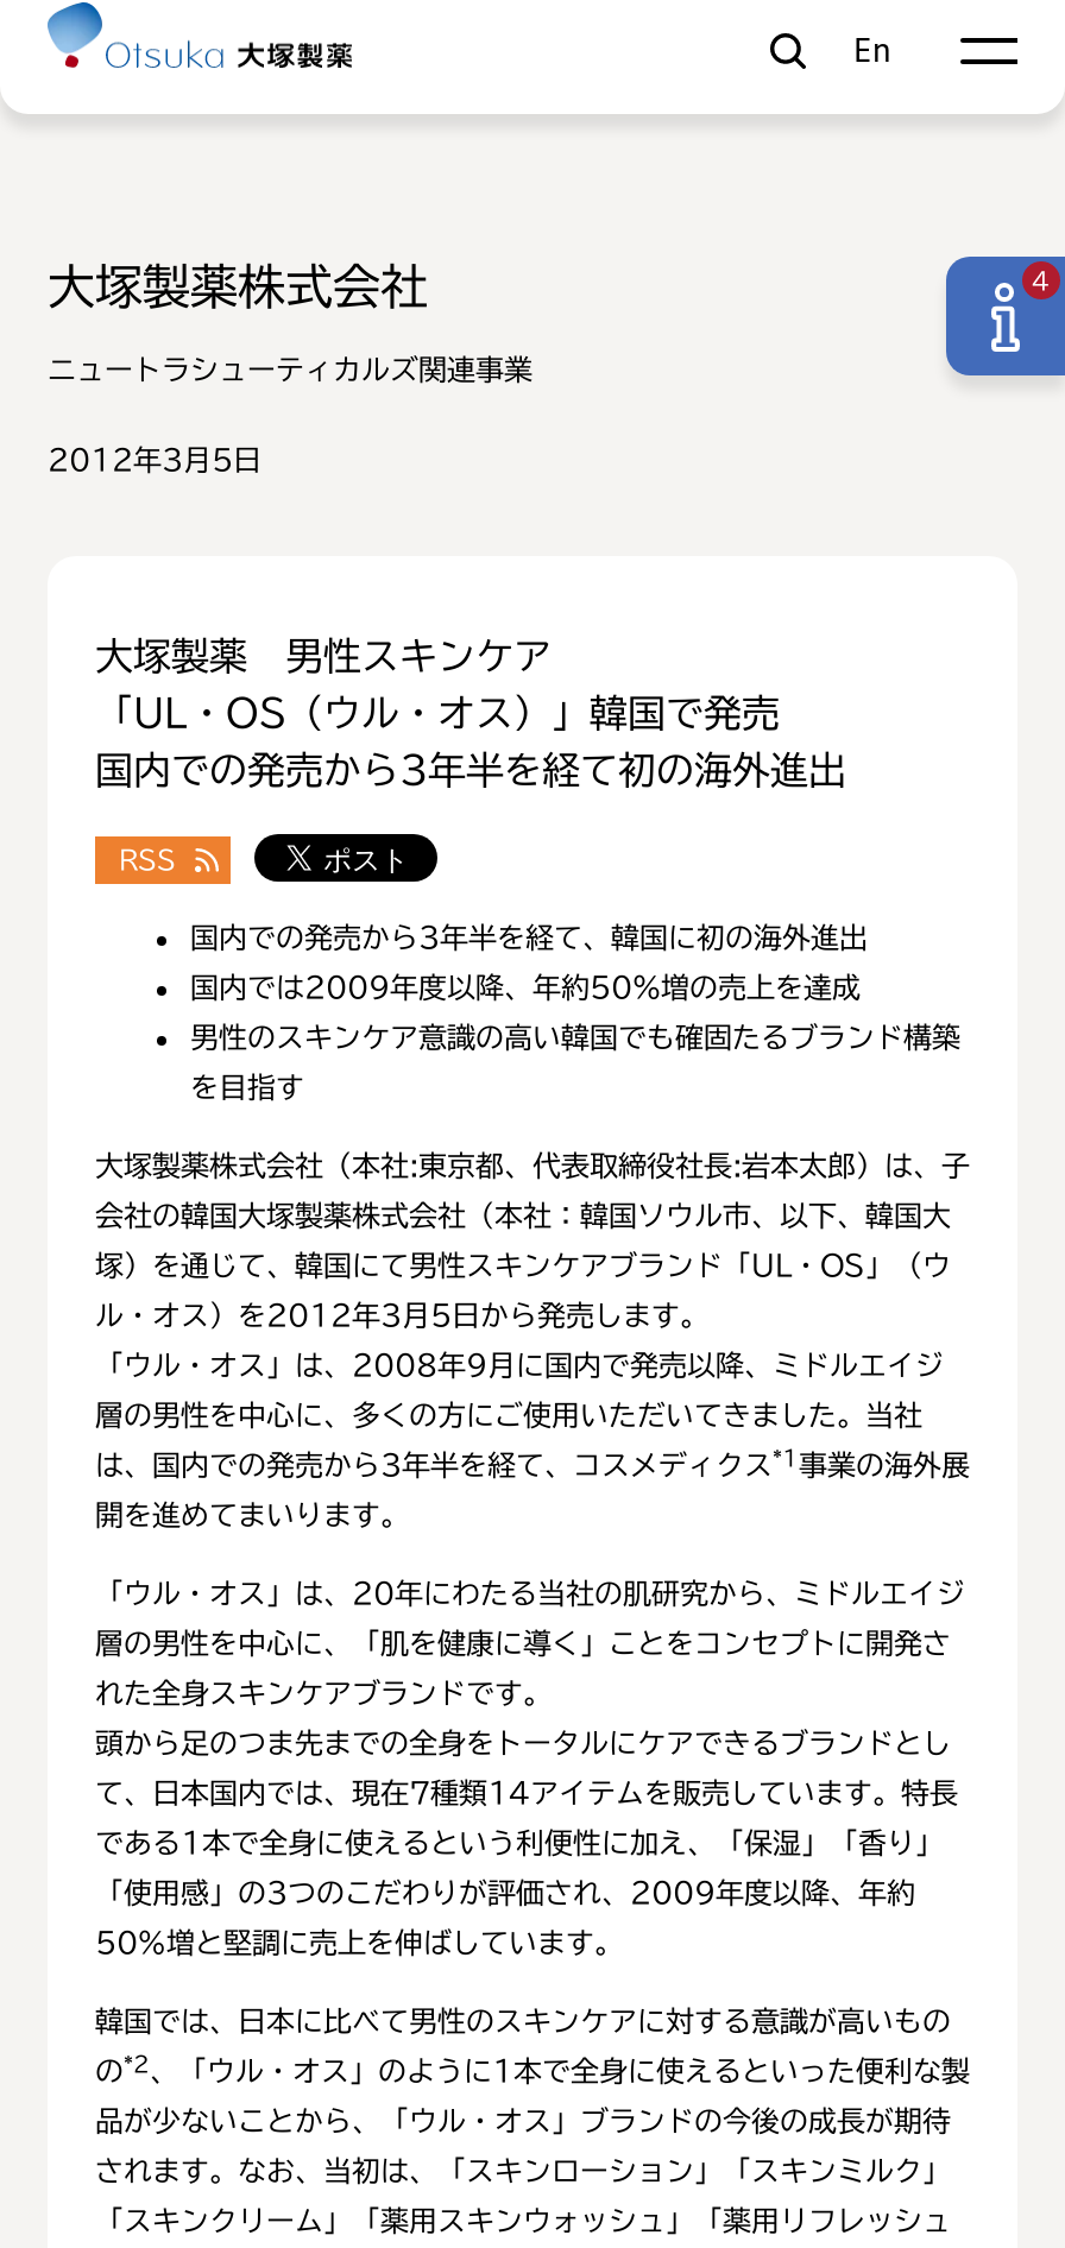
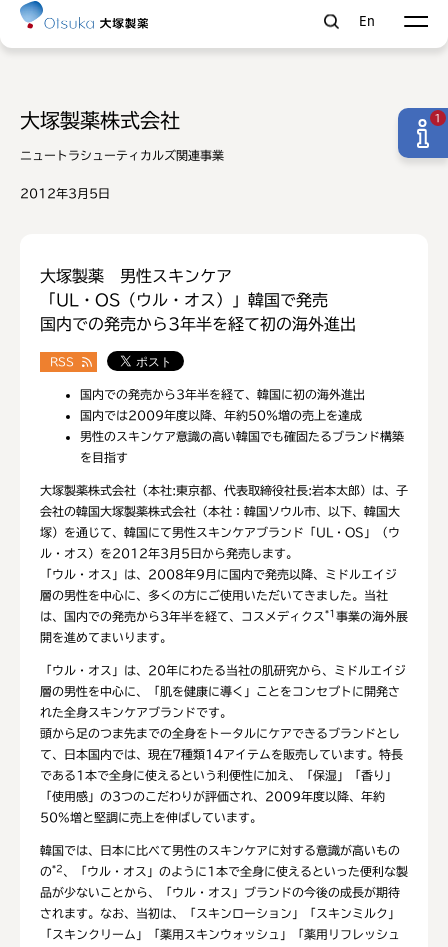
- 4
+ 1
